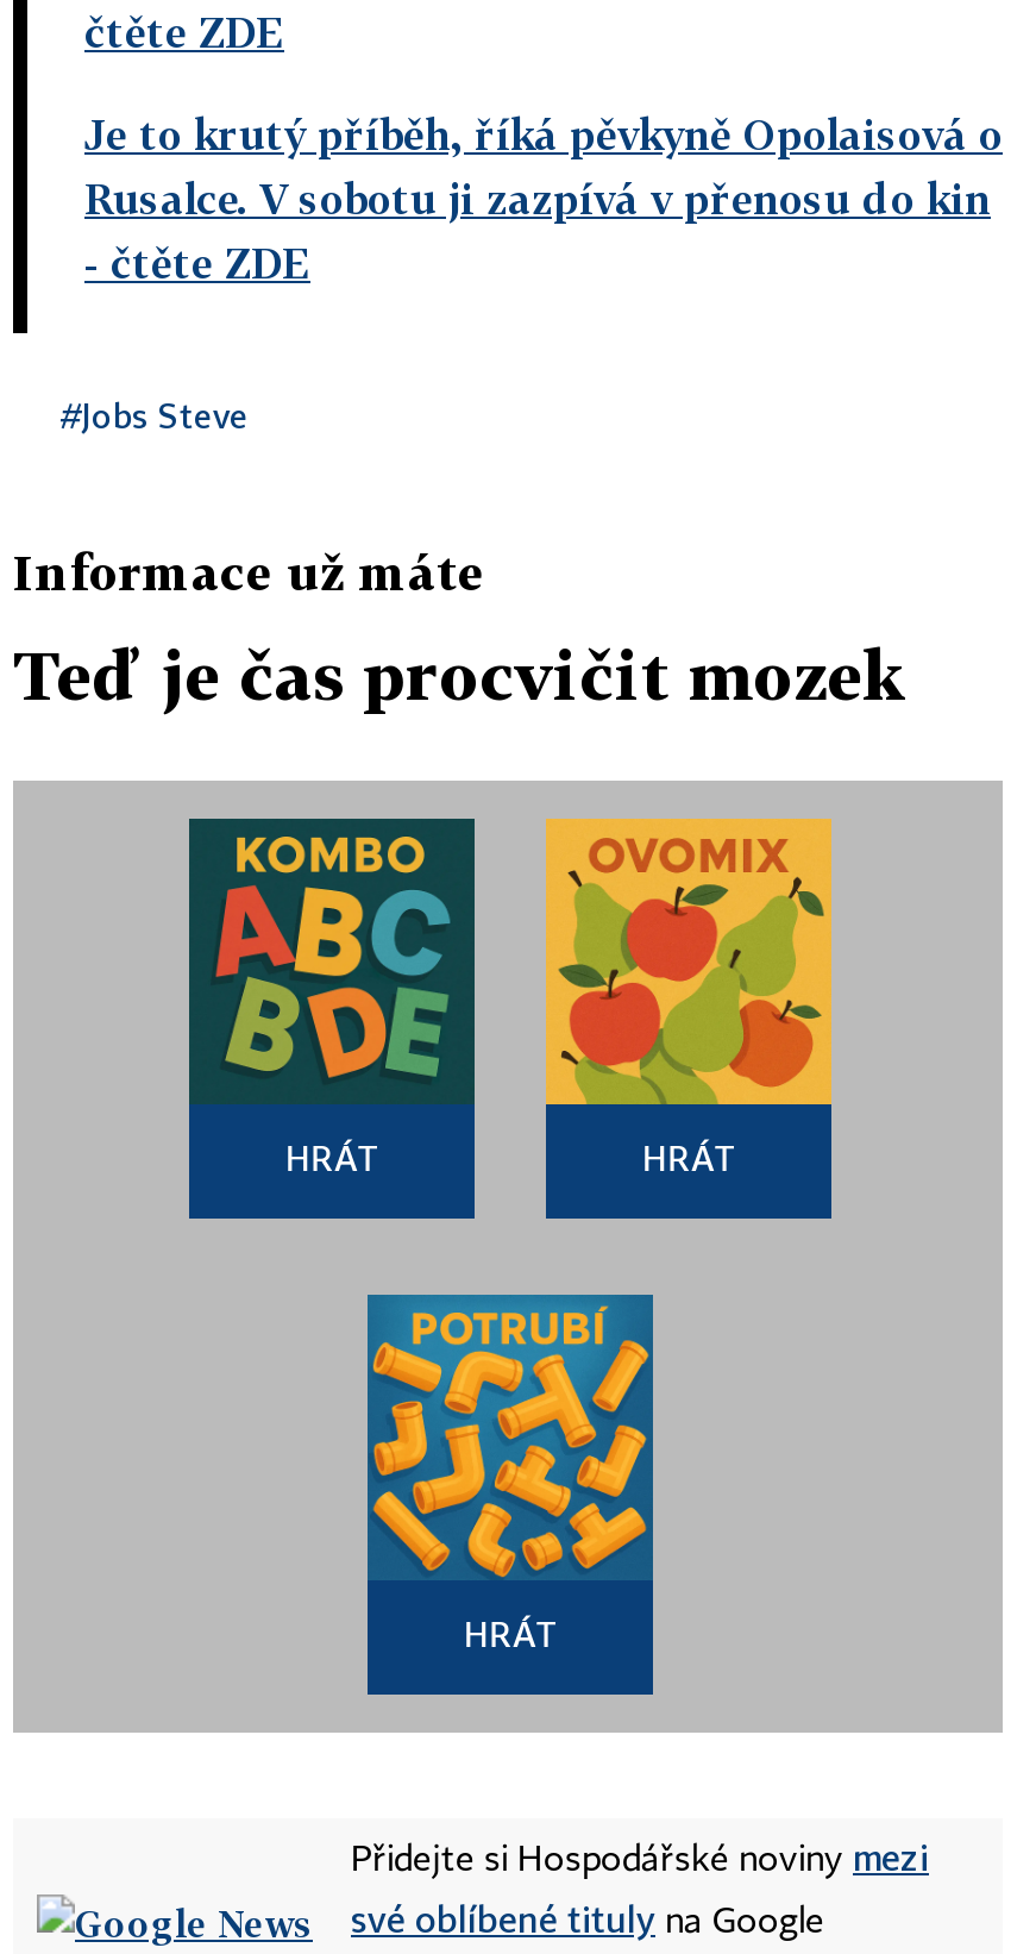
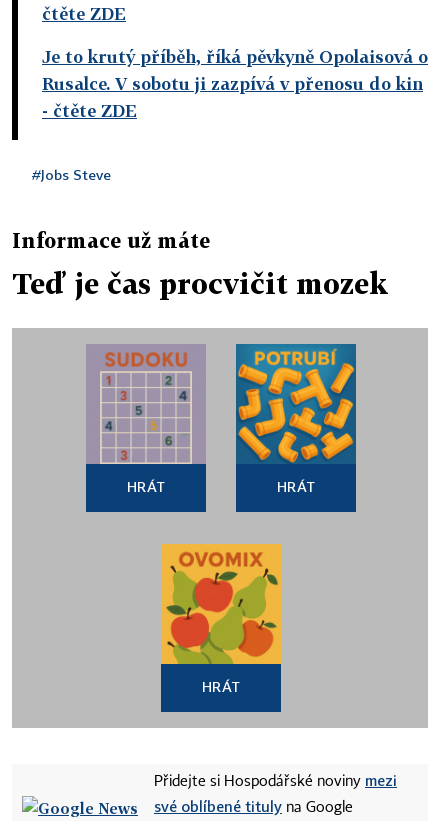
- [image]
+ [image]

moved down: [image]

moved up: [image]
